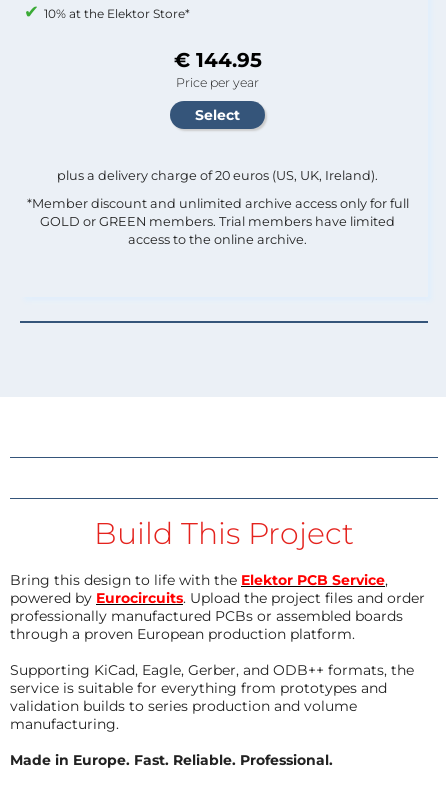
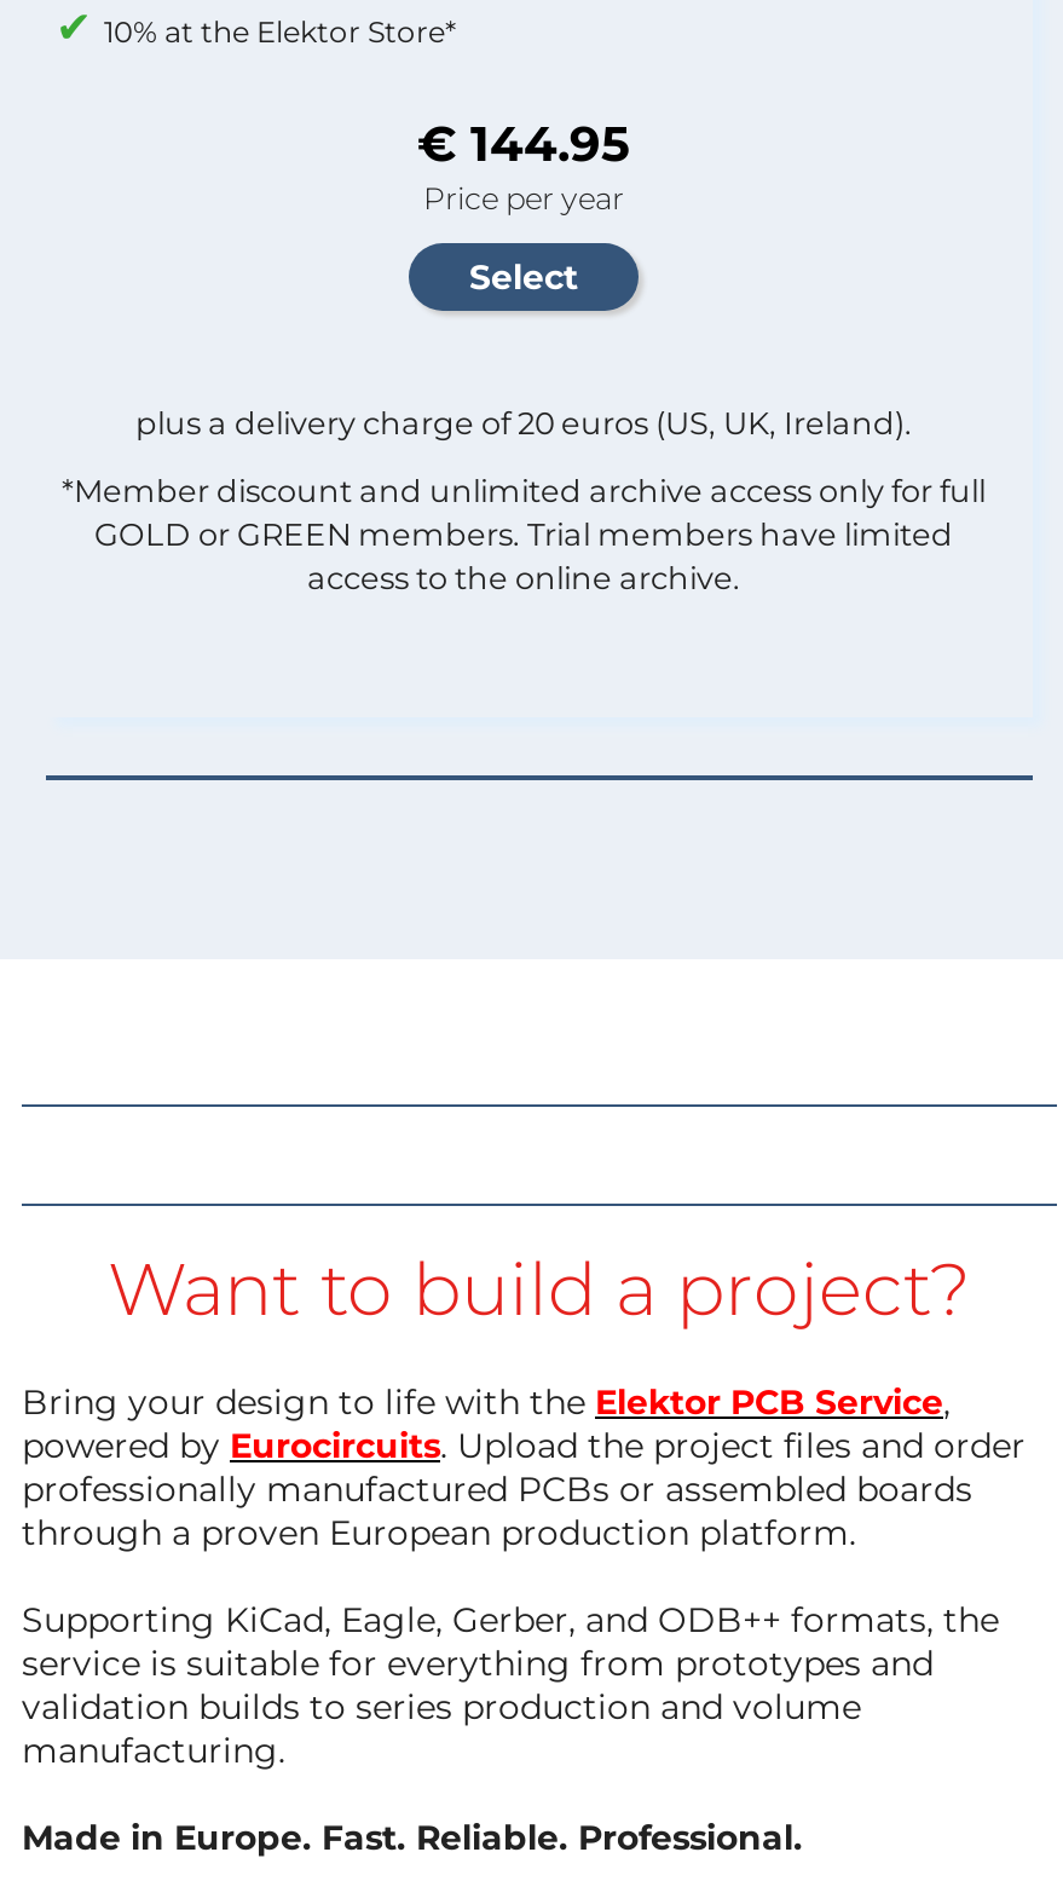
- Build This Project
+ Want to build a project?

- Bring this design to life with the Elektor PCB Service,
+ Bring your design to life with the Elektor PCB Service,
